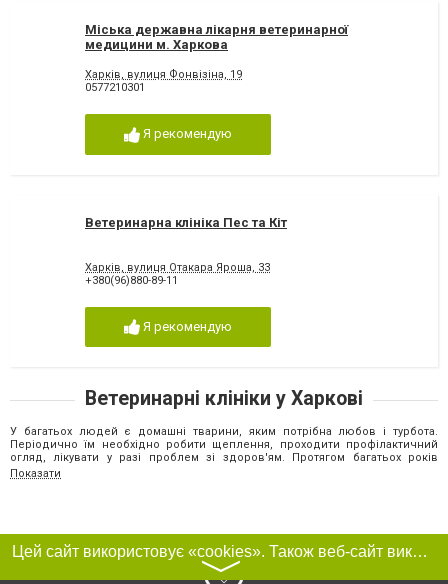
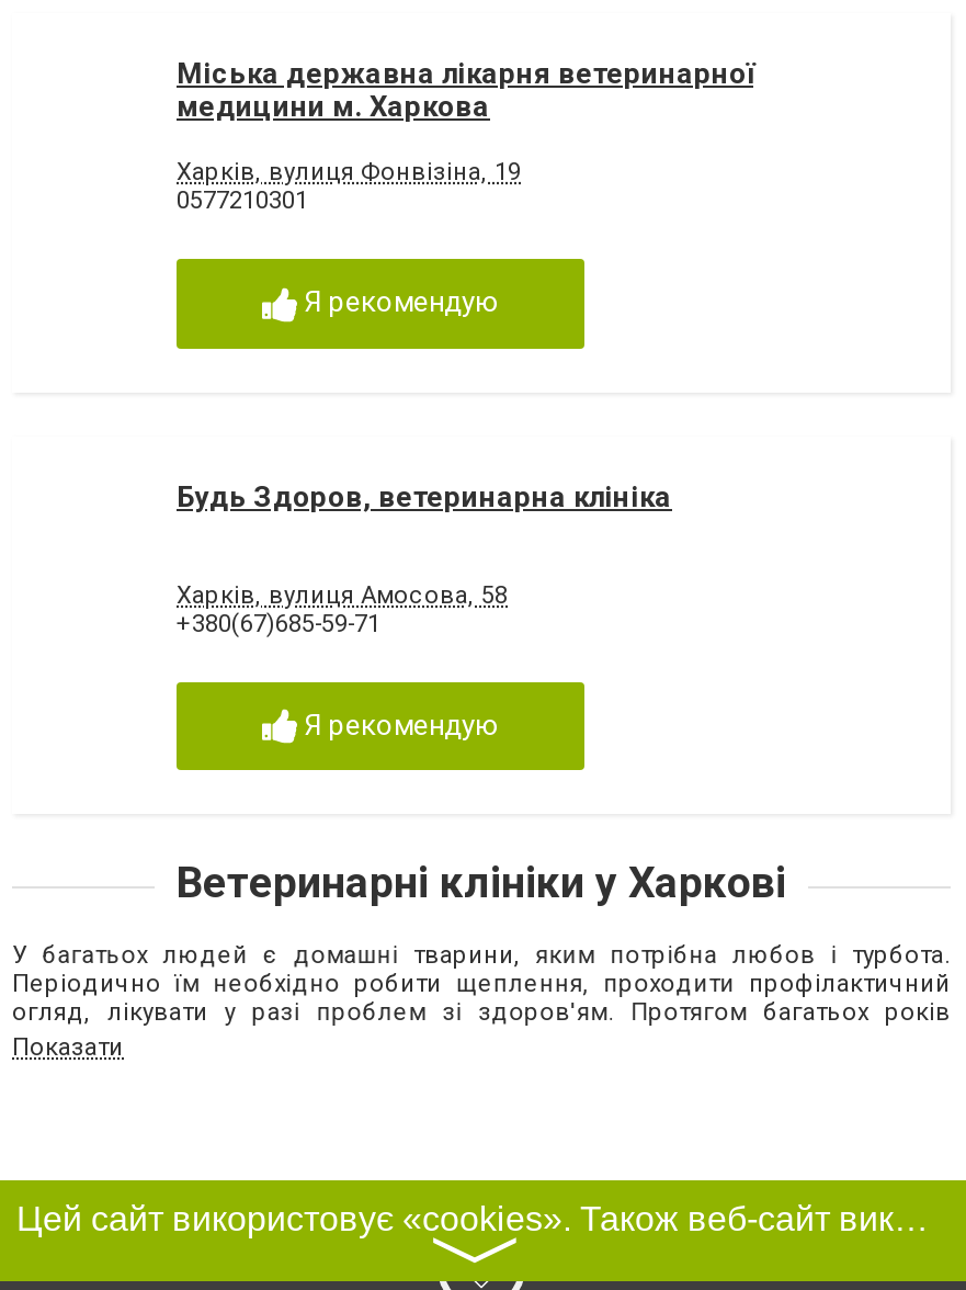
- Ветеринарна клініка Пес та Кіт
+ Будь Здоров, ветеринарна клініка

- Харків, вулиця Отакара Яроша, 33
- +380(96)880-89-11
+ Харків, вулиця Амосова, 58
+ +380(67)685-59-71
